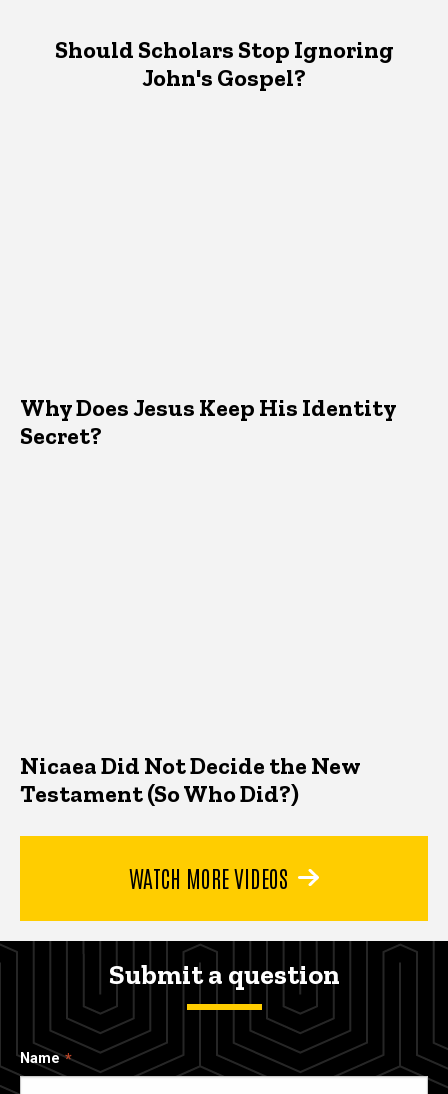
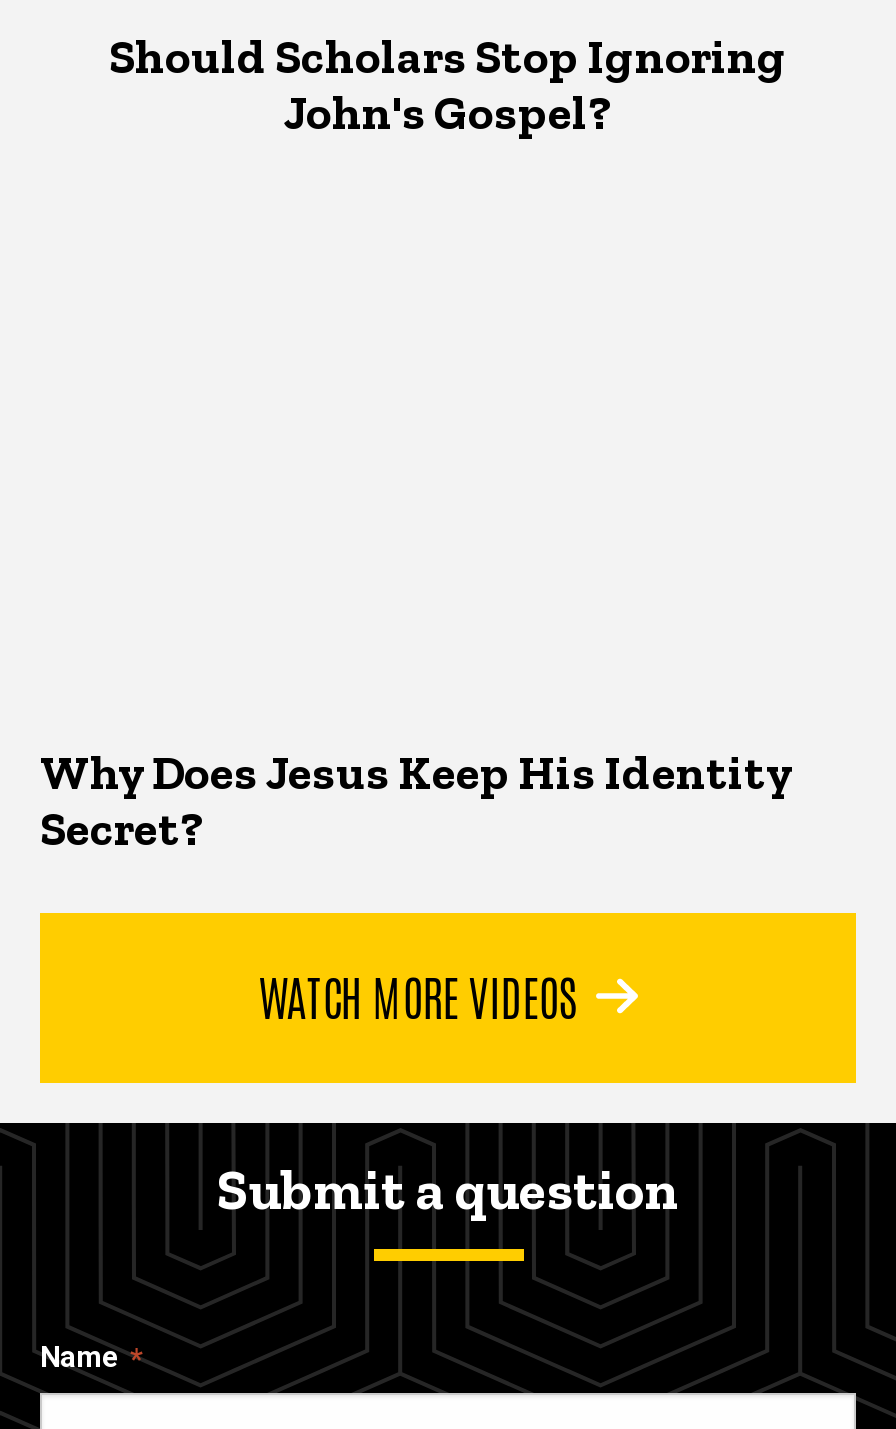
- Nicaea Did Not Decide the New
- Testament (So Who Did?)
